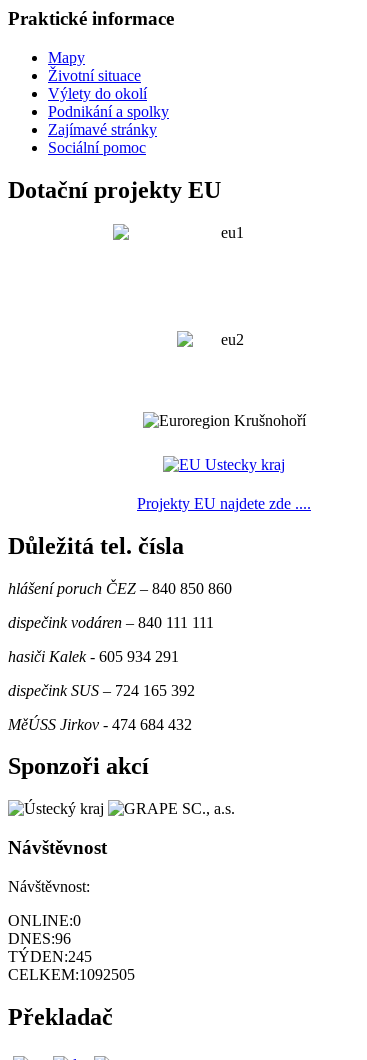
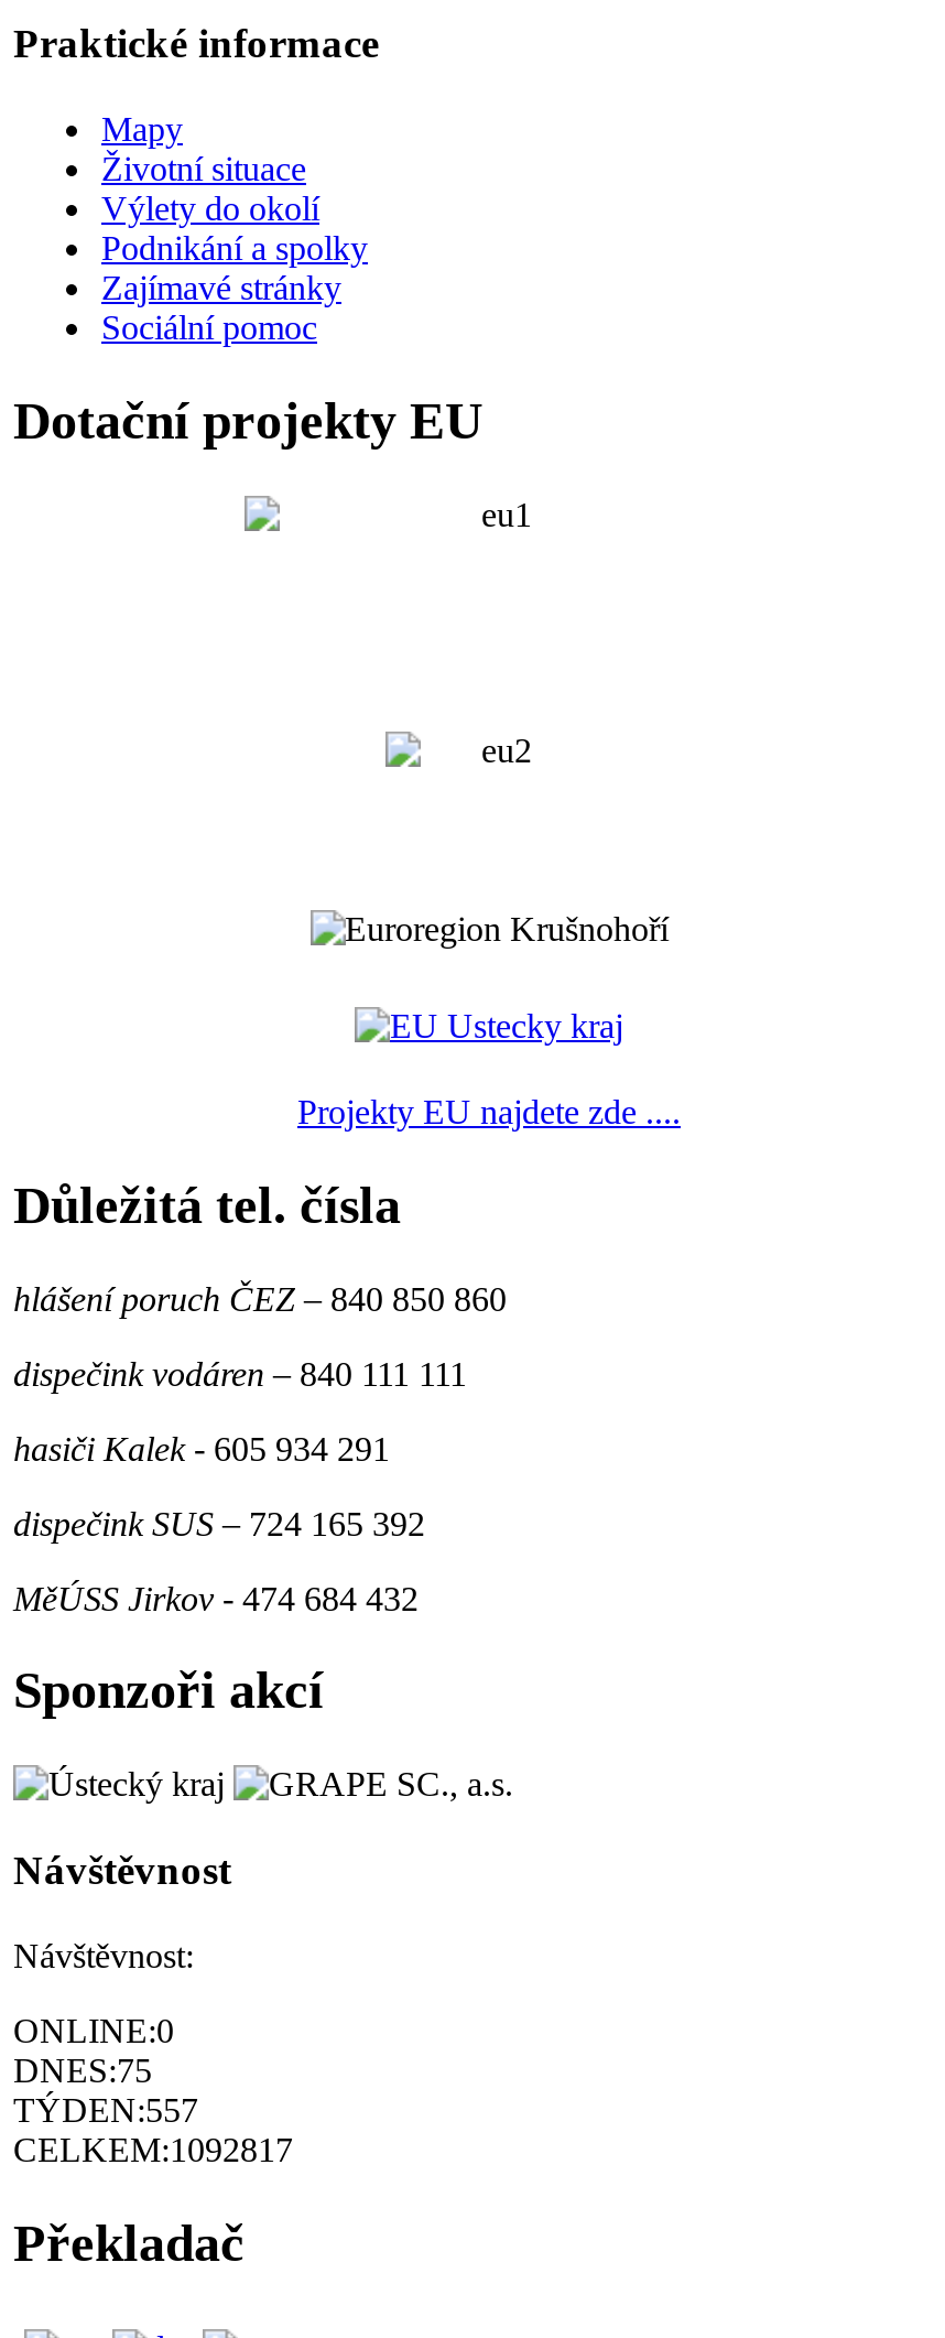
- DNES:96
+ DNES:75

- TÝDEN:245
+ TÝDEN:557

- CELKEM:1092505
+ CELKEM:1092817
